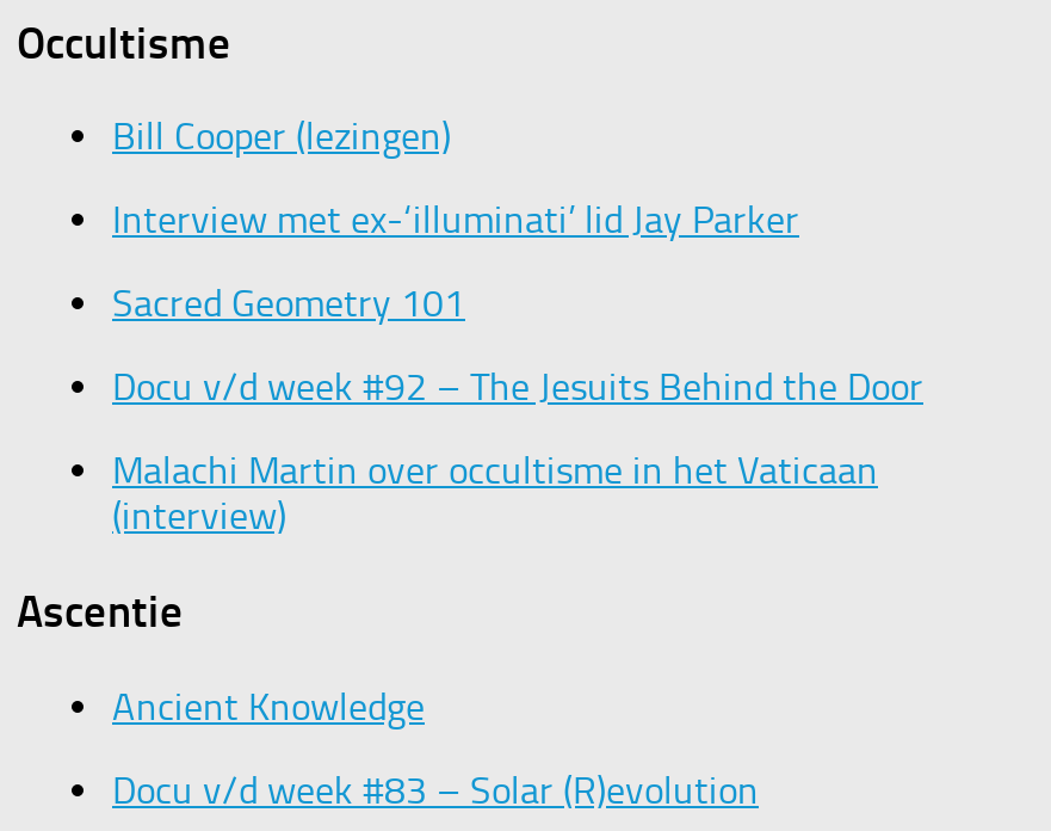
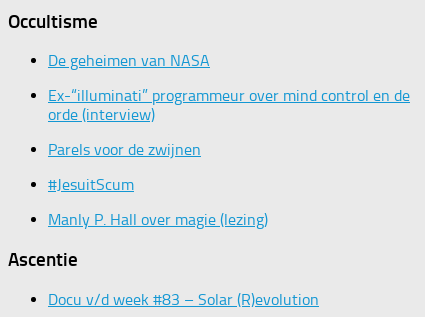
- Bill Cooper (lezingen)
+ De geheimen van NASA

- Interview met ex-‘illuminati’ lid Jay Parker
+ Ex-“illuminati” programmeur over mind control en de
+ orde (interview)

- Sacred Geometry 101
+ Parels voor de zwijnen

- Docu v/d week #92 – The Jesuits Behind the Door
+ #JesuitScum

- Malachi Martin over occultisme in het Vaticaan
- (interview)
+ Manly P. Hall over magie (lezing)

- Ancient Knowledge
